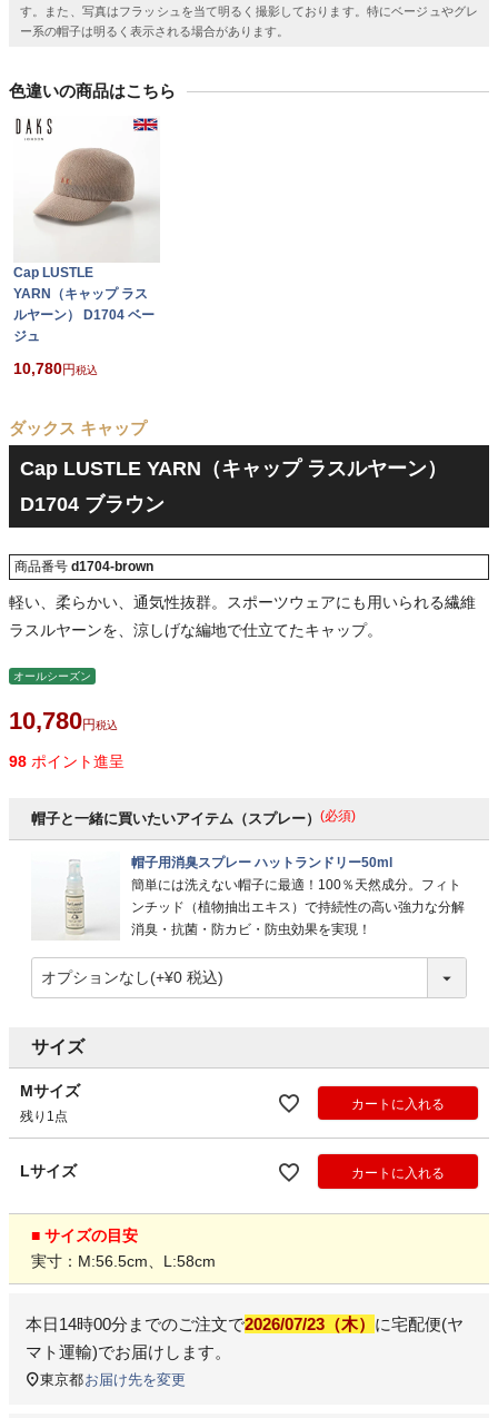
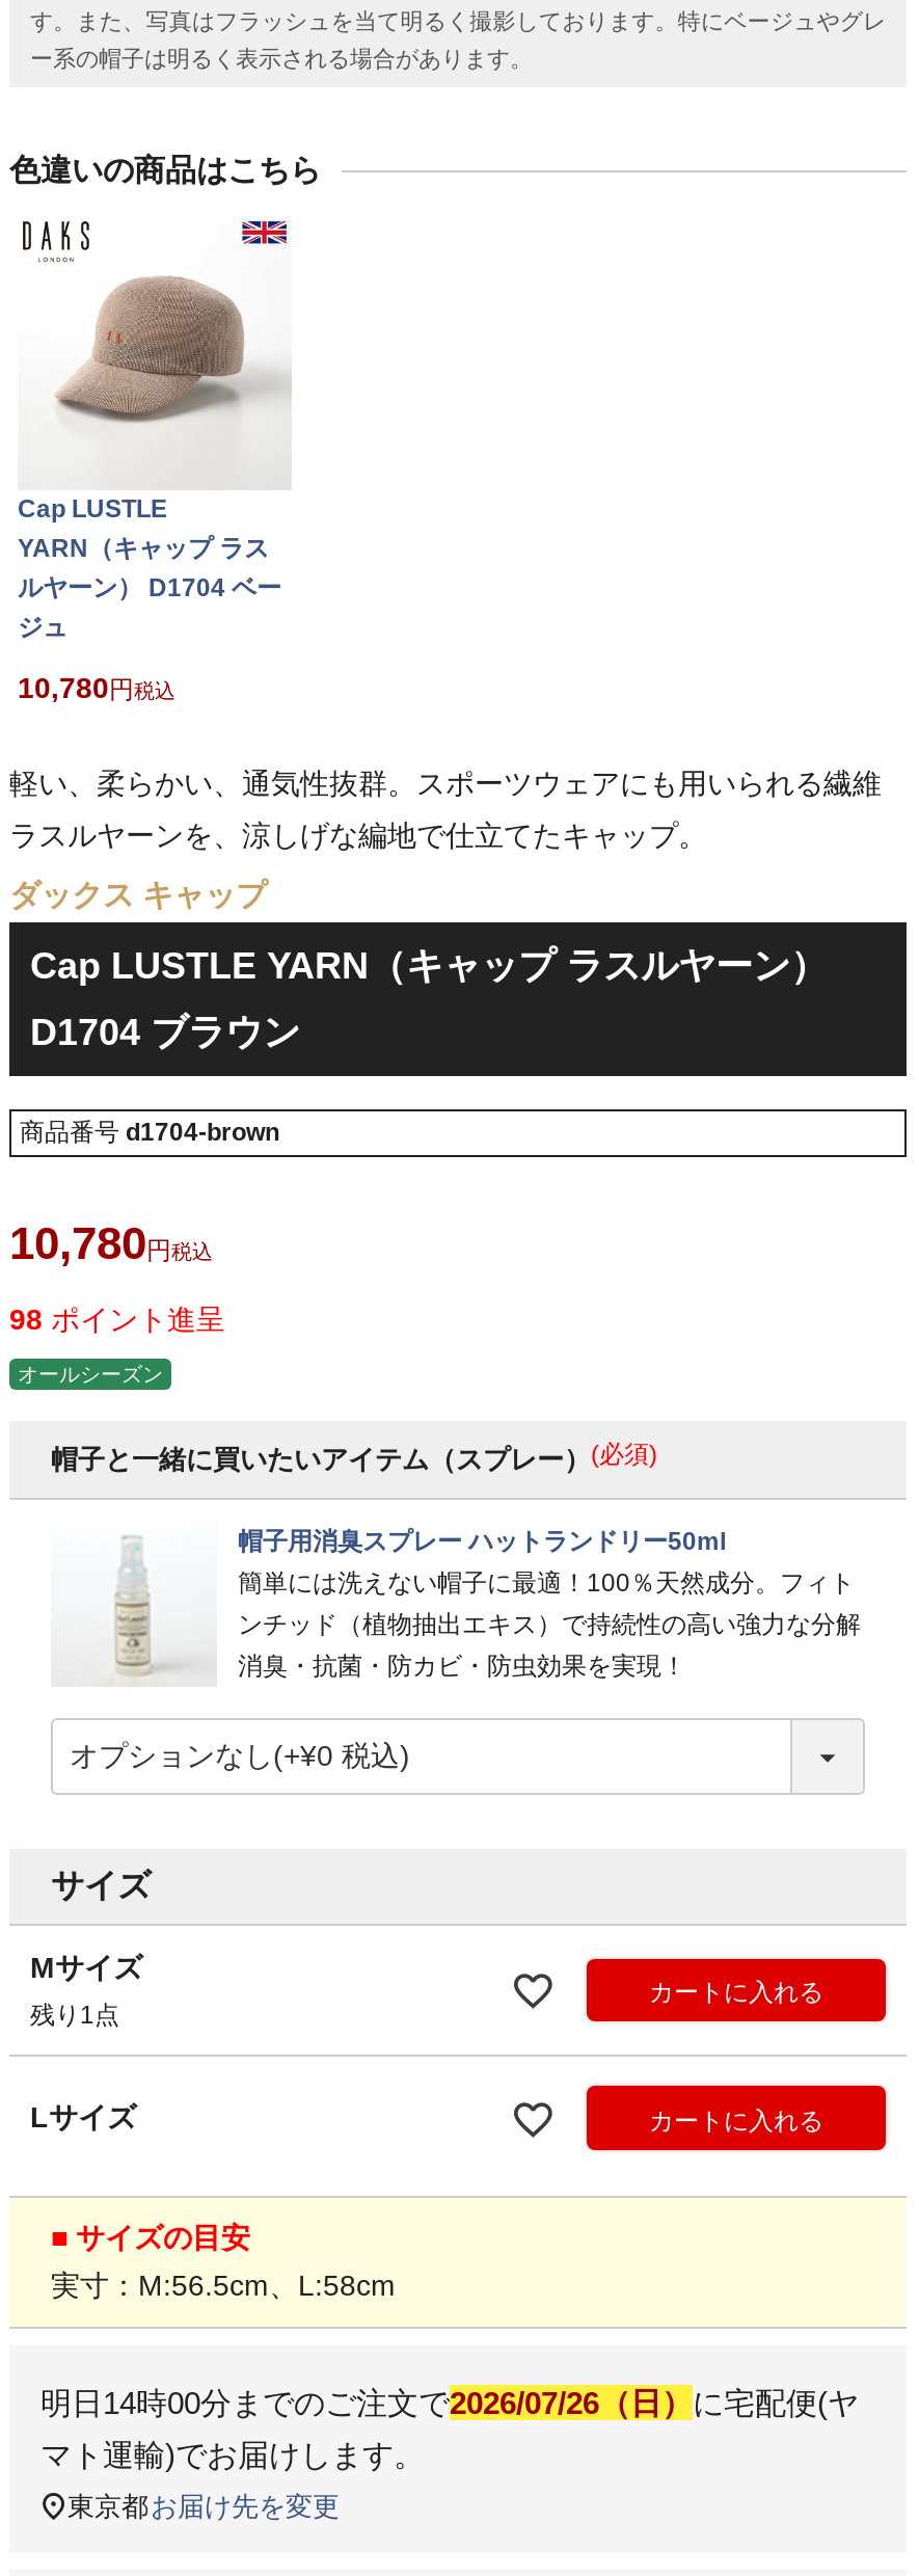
moved down: ダックス キャップ | Cap LUSTLE YARN（キャップ ラスルヤーン） | D1704 ブラウン

moved down: 商品番号 d1704-brown

moved up: 軽い、柔らかい、通気性抜群。スポーツウェアにも用いられる繊維 | ラスルヤーンを、涼しげな編地で仕立てたキャップ。

moved down: オールシーズン

moved up: 10,780 | 税込 | 98 ポイント進呈

- 本日14時00分までのご注文で2026/07/23（木）に宅配便(ヤ
+ 明日14時00分までのご注文で2026/07/26（日）に宅配便(ヤ
